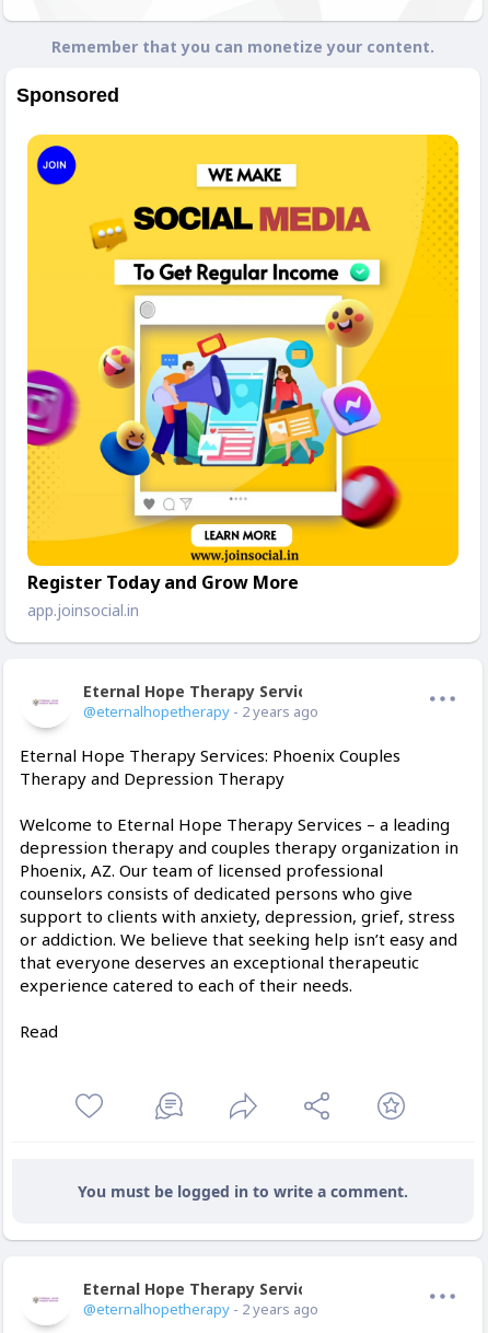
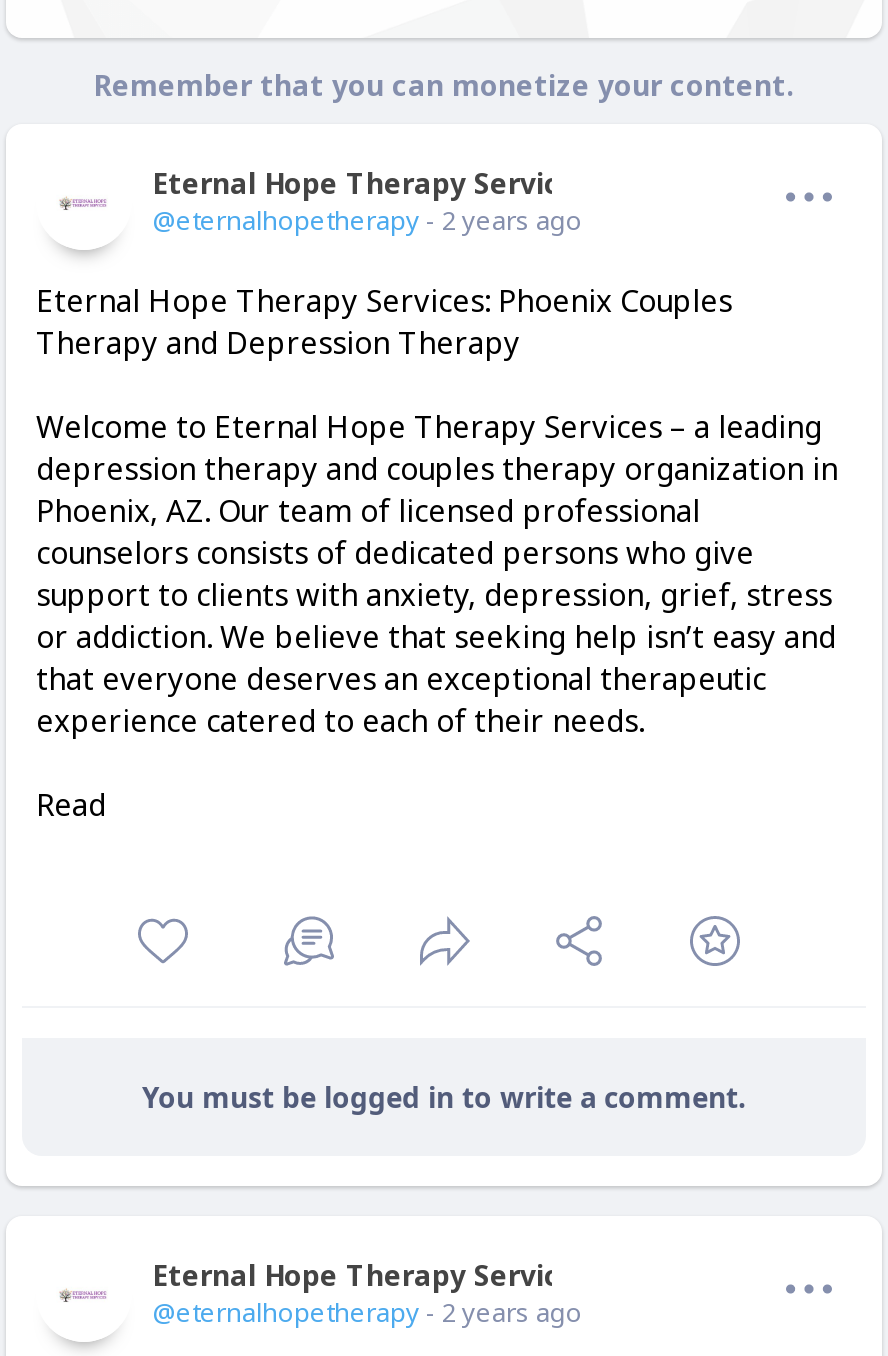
- Sponsored

- [image]
- Register Today and Grow More
- app.joinsocial.in
